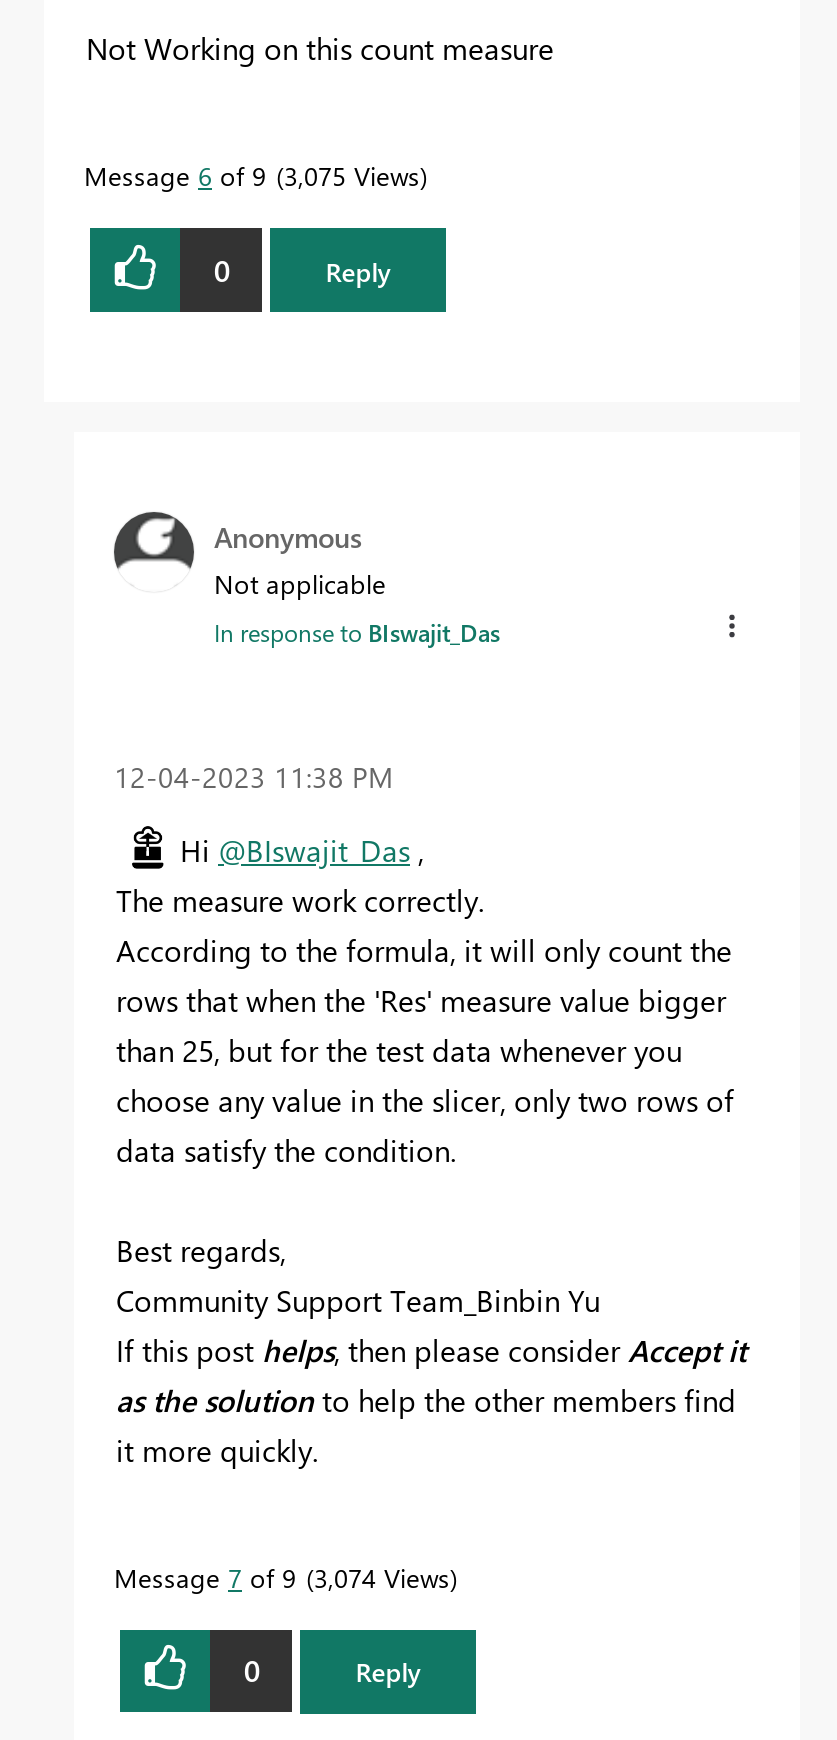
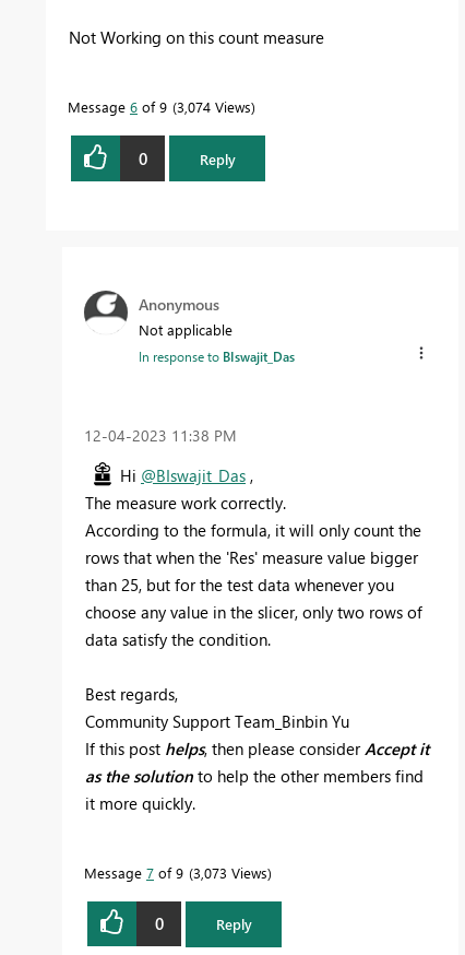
- Message 6 of 9 3,075 Views
+ Message 6 of 9 3,074 Views

- Message 7 of 9 3,074 Views
+ Message 7 of 9 3,073 Views
